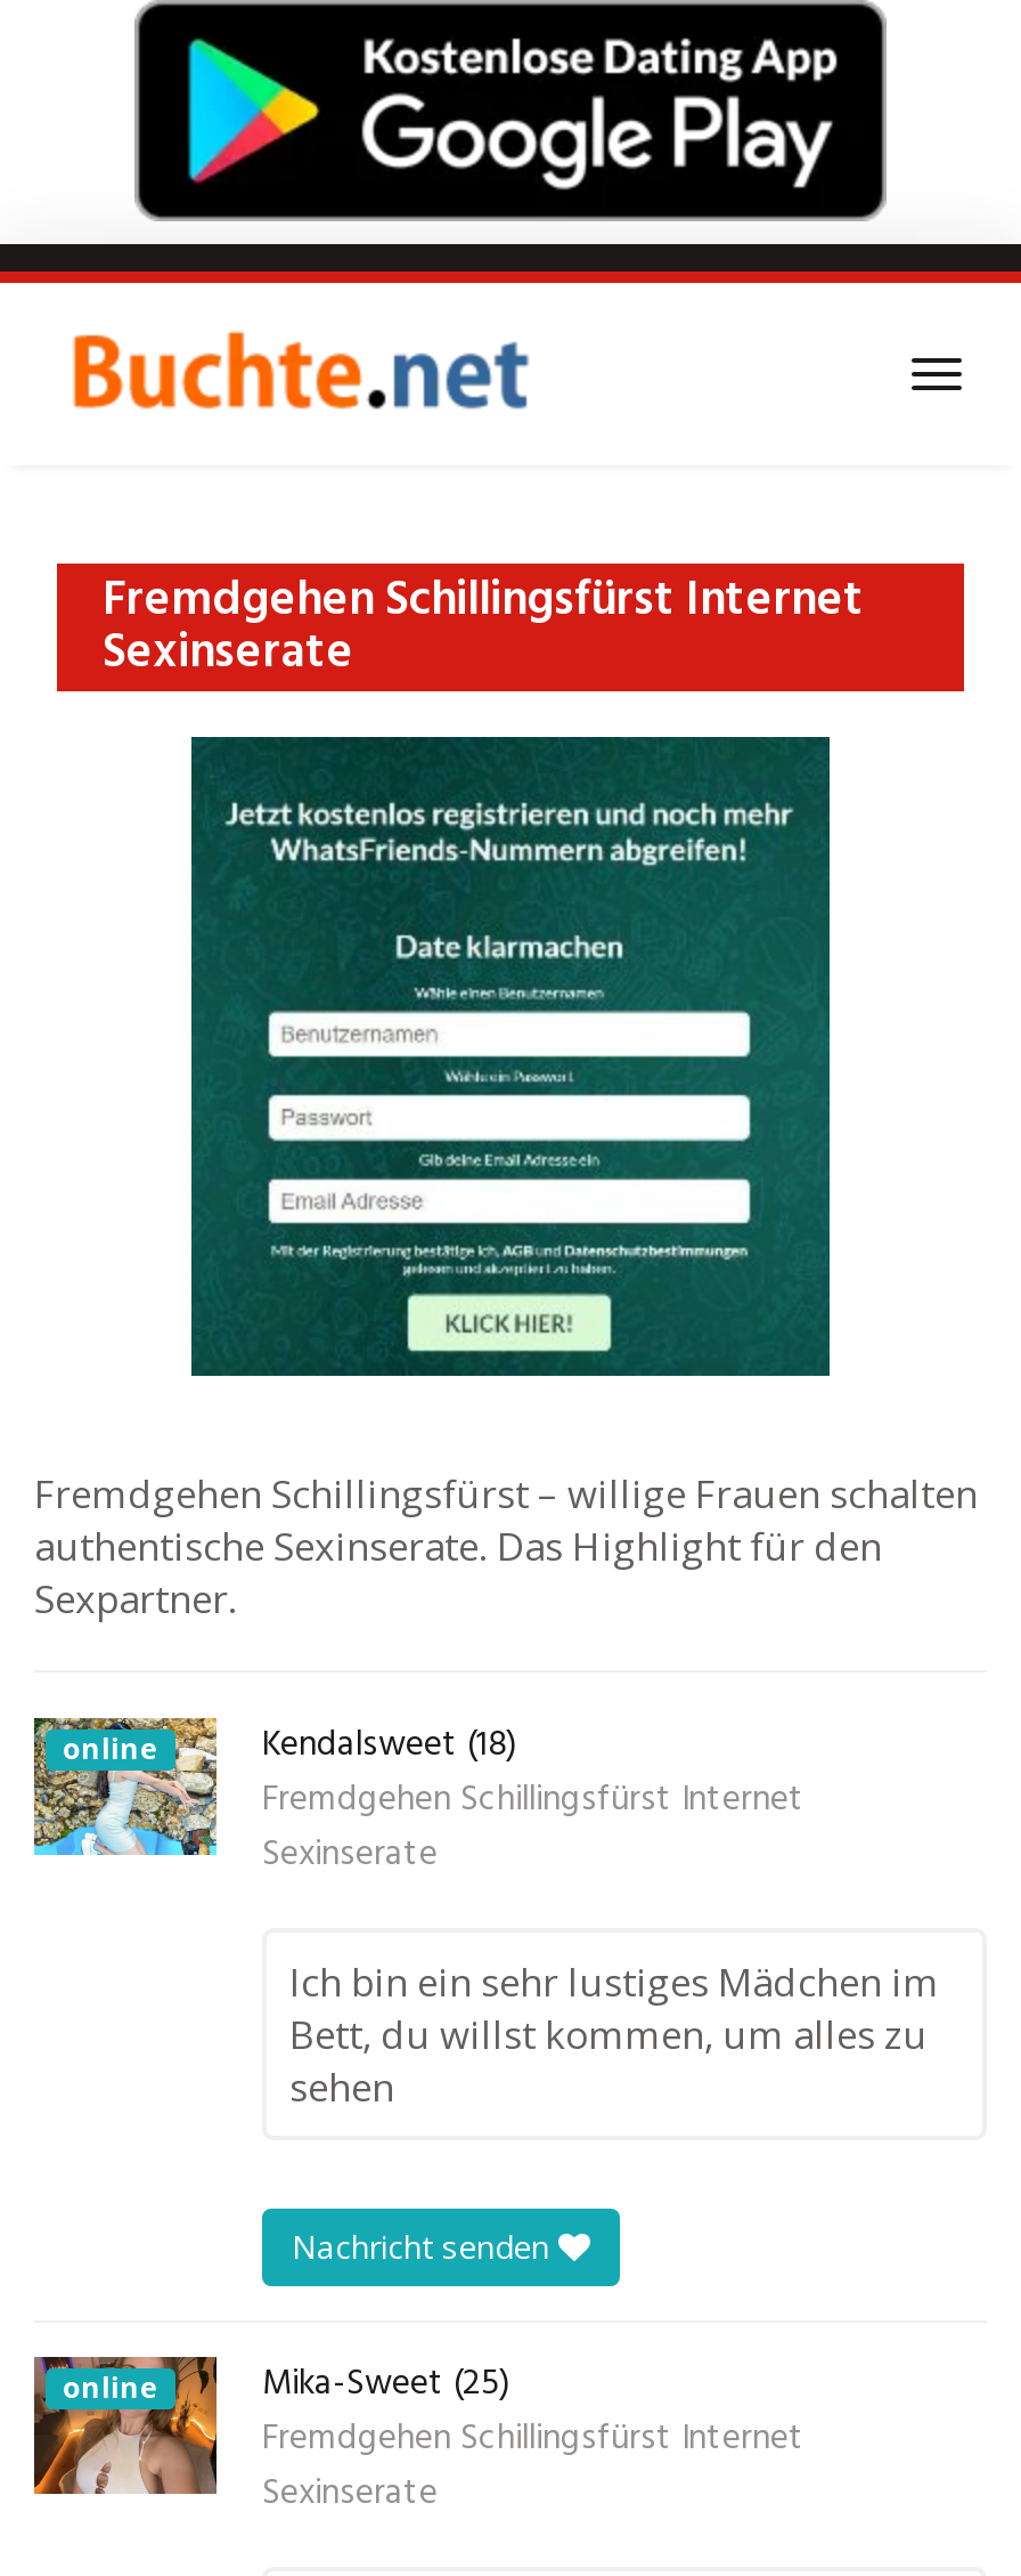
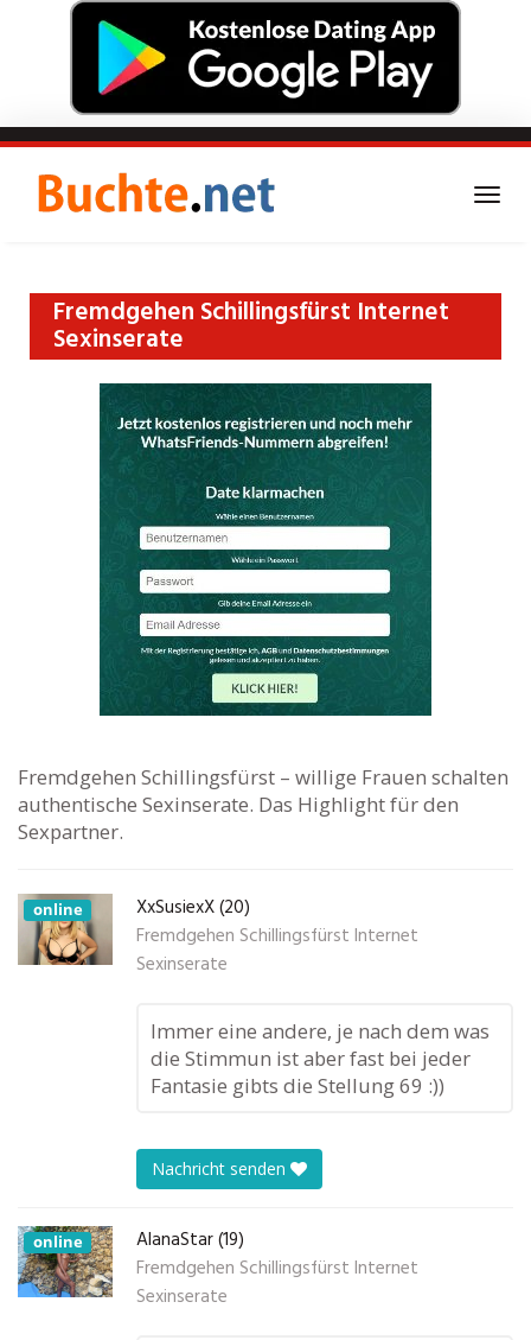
- [image]
- Kendalsweet (18)
+ [image]
+ XxSusiexX (20)

- Ich bin ein sehr lustiges Mädchen im
- Bett, du willst kommen, um alles zu
- sehen
+ Immer eine andere, je nach dem was
+ die Stimmun ist aber fast bei jeder
+ Fantasie gibts die Stellung 69 :))

- [image]
- Mika-Sweet (25)
+ [image]
+ AlanaStar (19)
